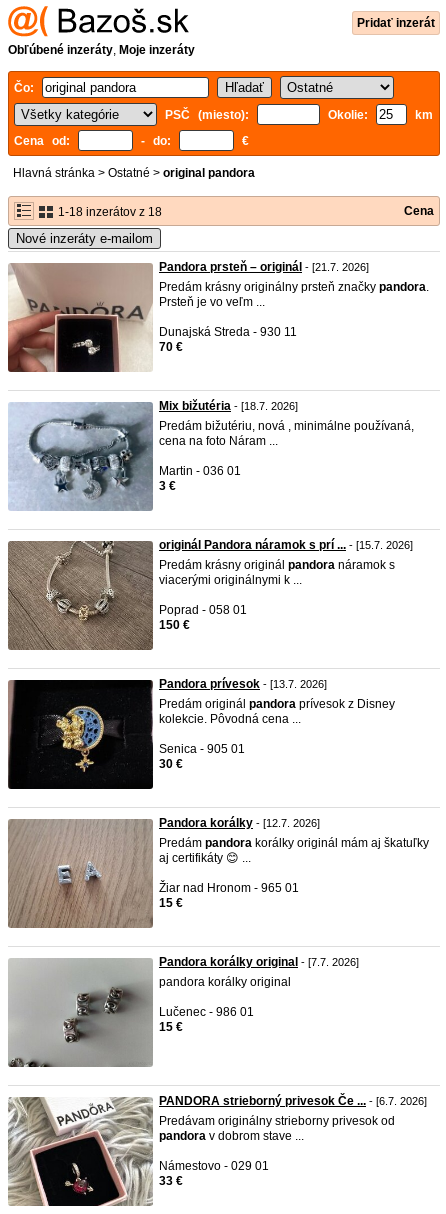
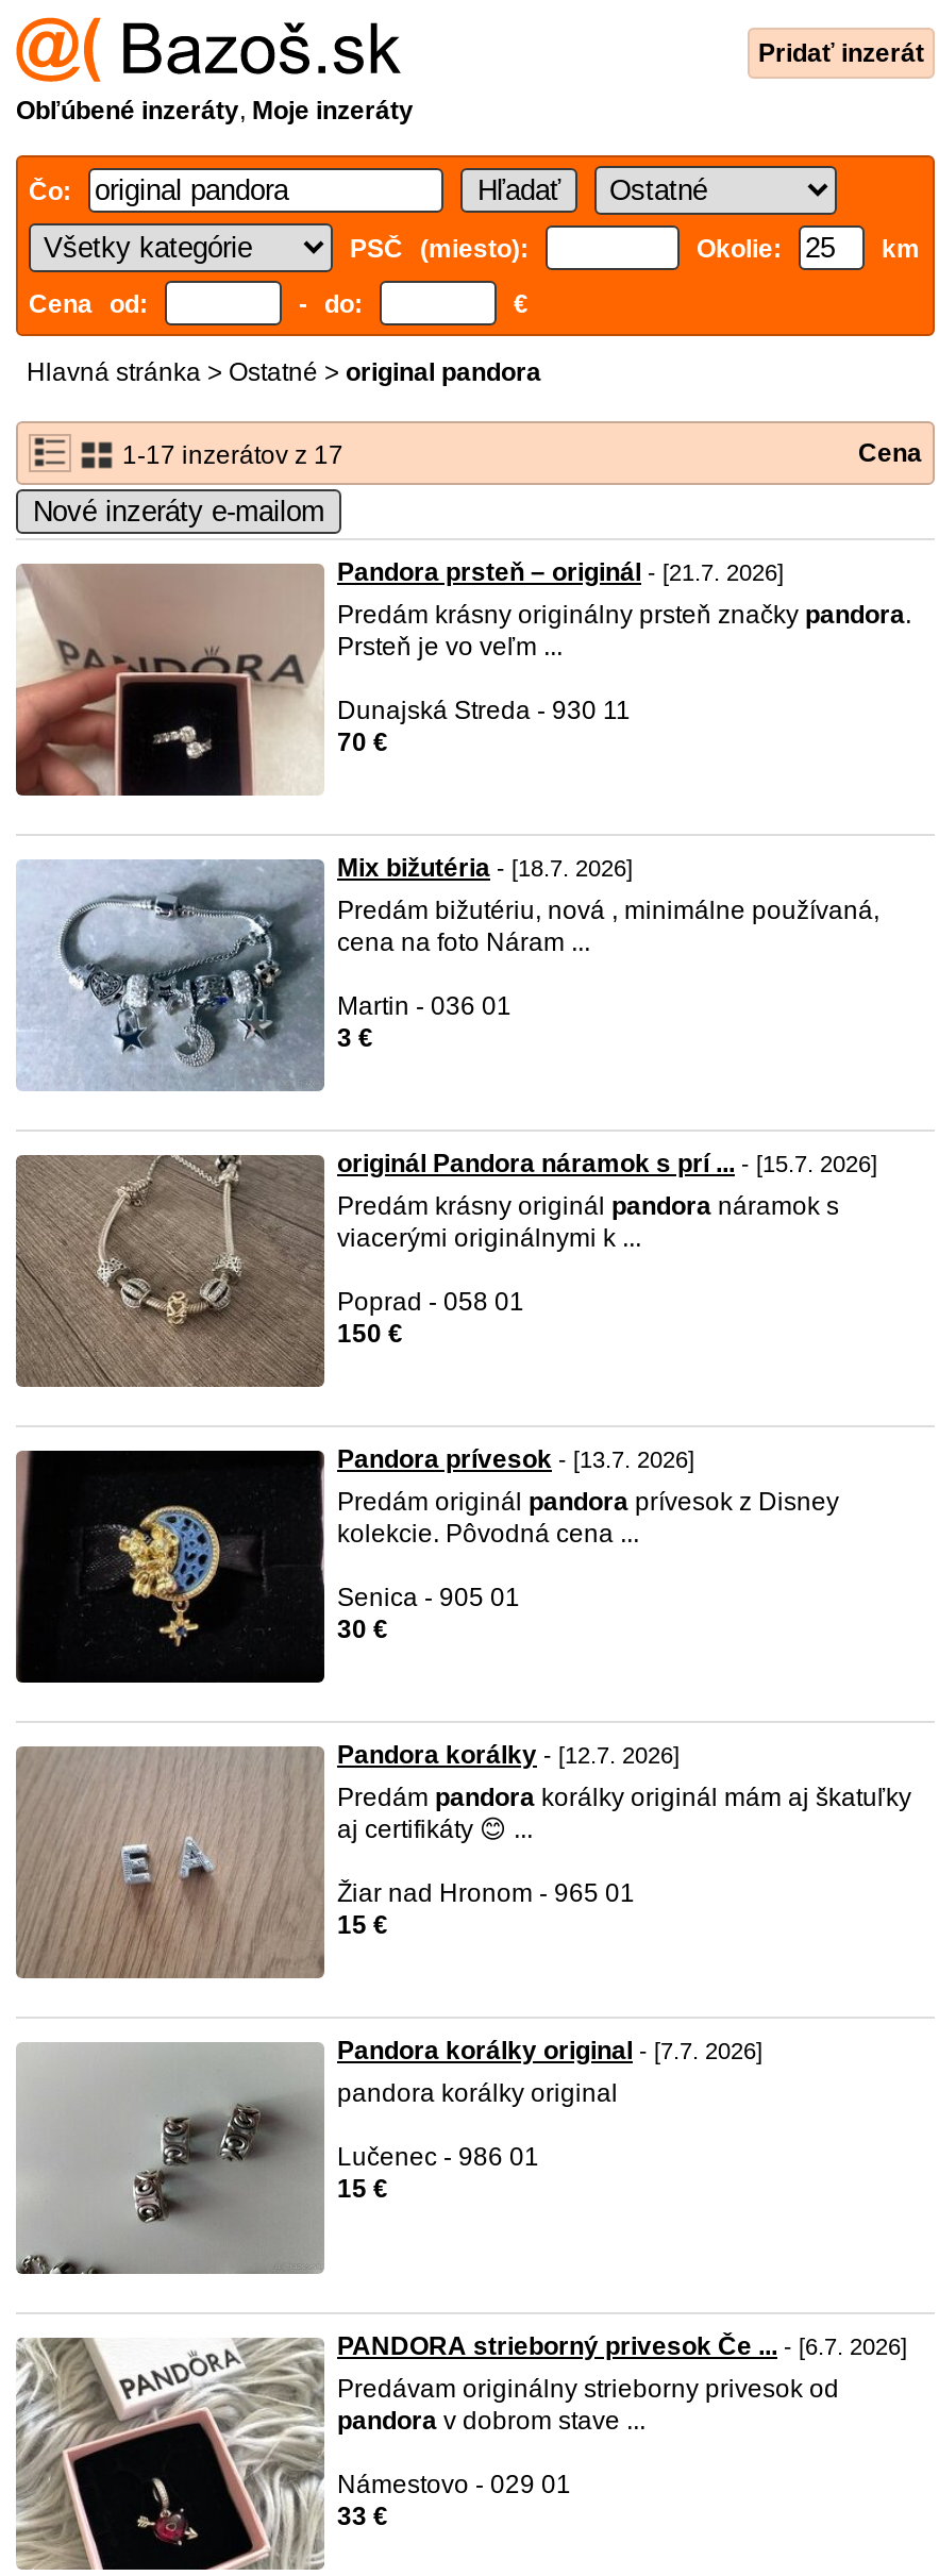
- 1-18 inzerátov z 18
+ 1-17 inzerátov z 17
